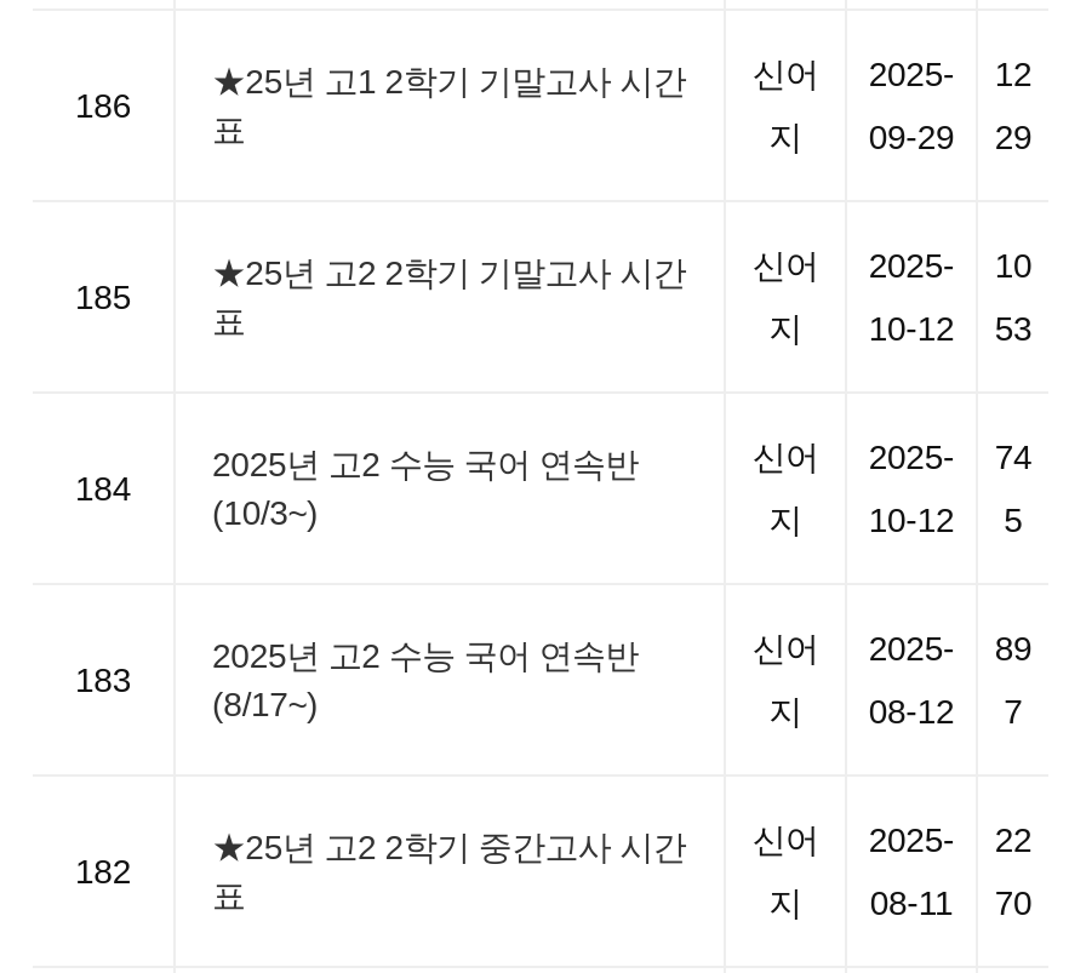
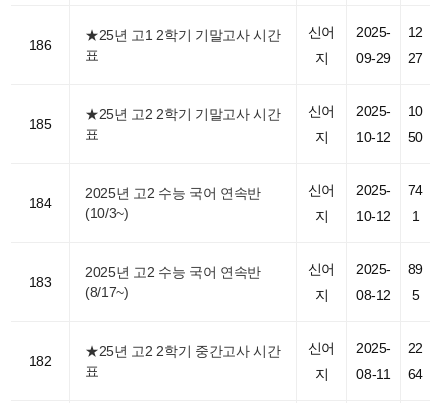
- 지 09-29 29
+ 지 09-29 27

- 지 10-12 53
+ 지 10-12 50

- 지 10-12 5
+ 지 10-12 1

- 지 08-12 7
+ 지 08-12 5

- 지 08-11 70
+ 지 08-11 64
